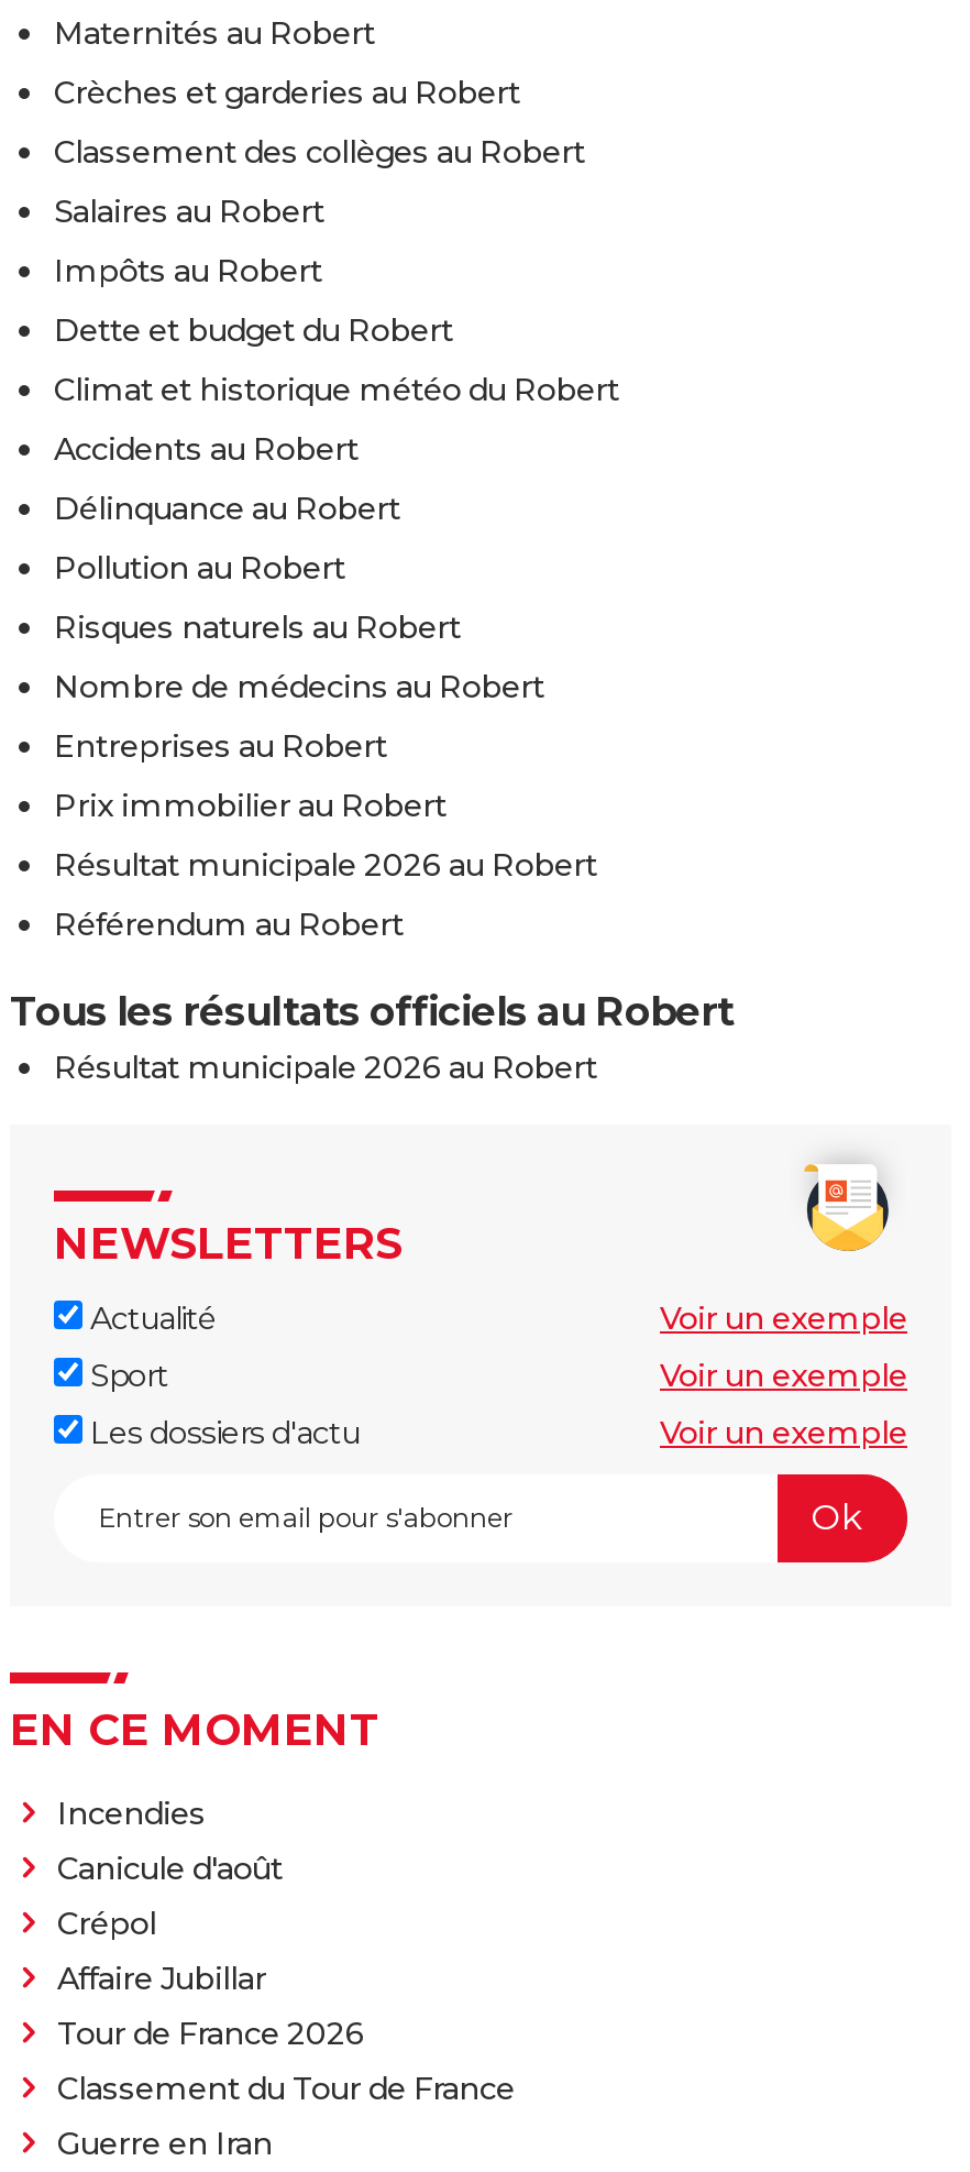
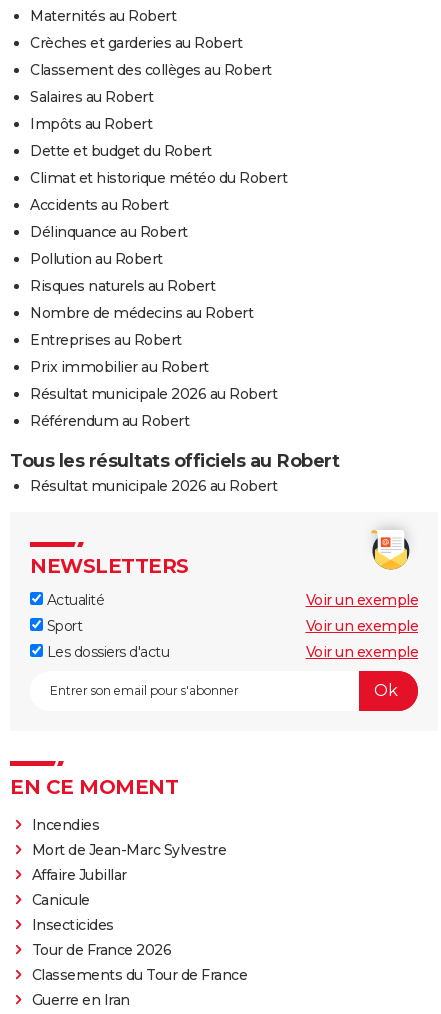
- Canicule d'août
- Crépol
+ Mort de Jean-Marc Sylvestre

moved up: Affaire Jubillar

+ Canicule
+ Insecticides

- Classement du Tour de France
+ Classements du Tour de France
